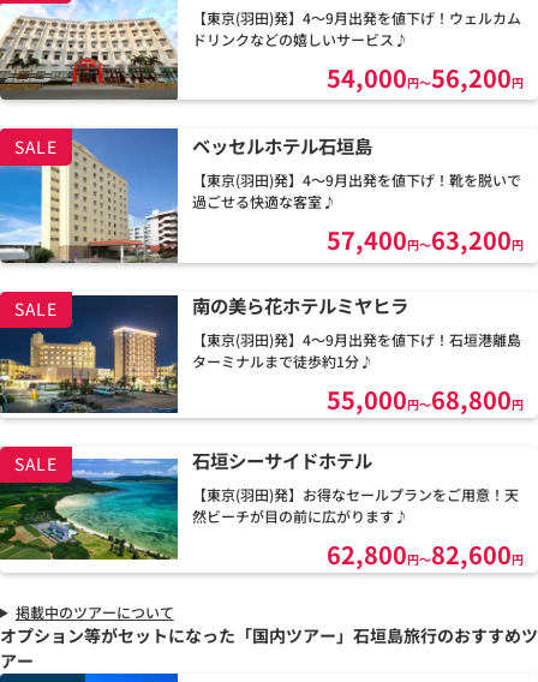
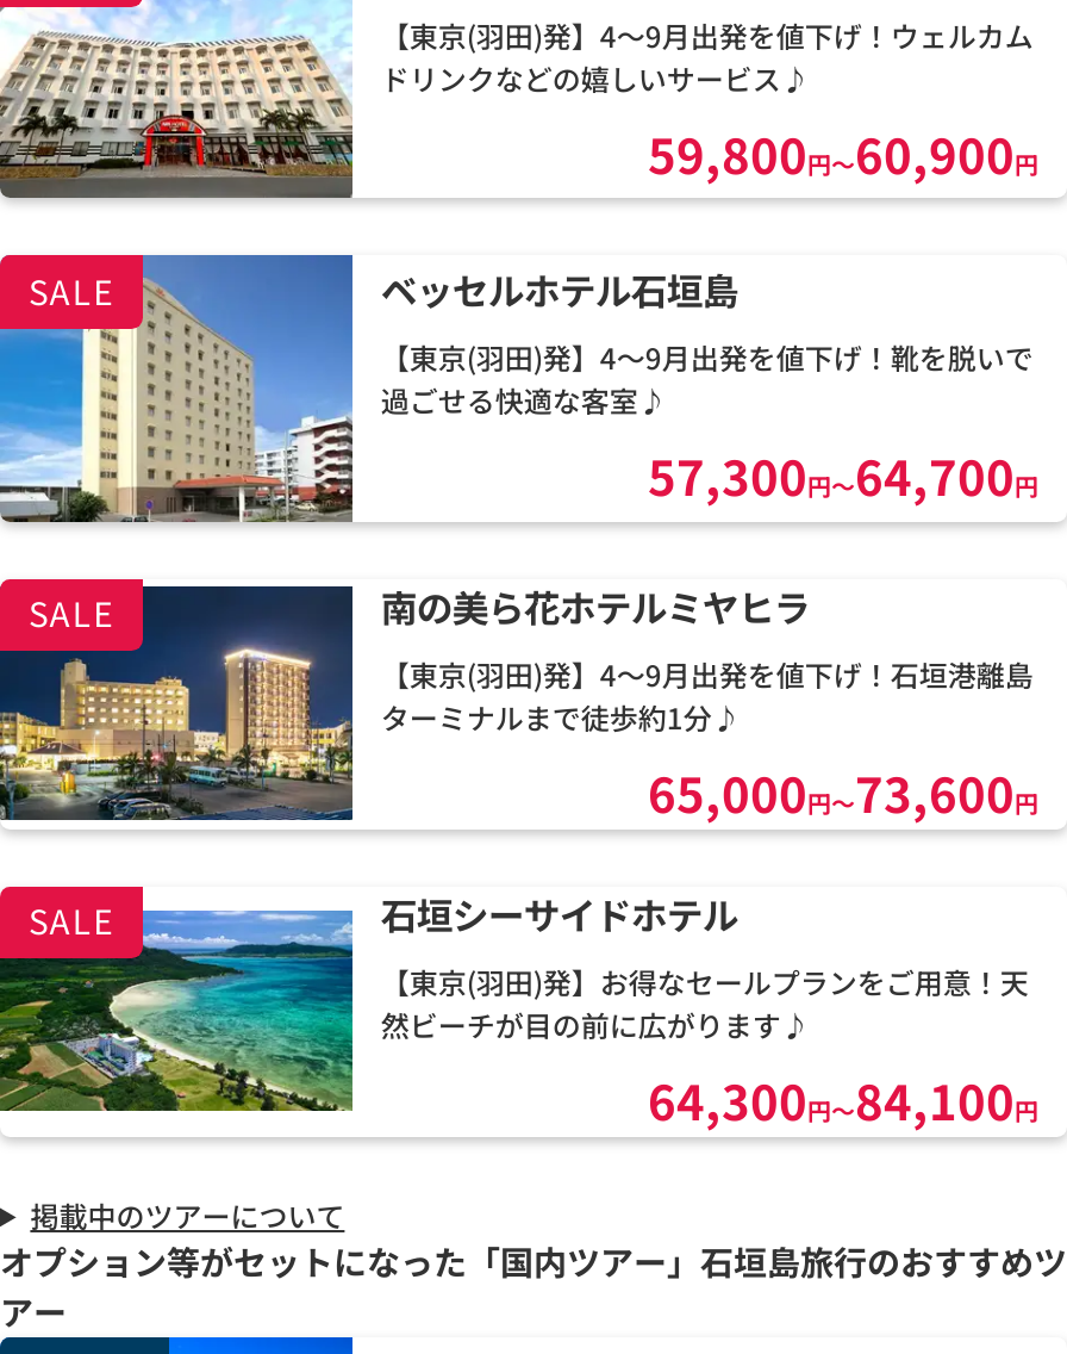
- 54,000円～56,200円
+ 59,800円～60,900円

- 57,400円～63,200円
+ 57,300円～64,700円

- 55,000円～68,800円
+ 65,000円～73,600円

- 62,800円～82,600円
+ 64,300円～84,100円
